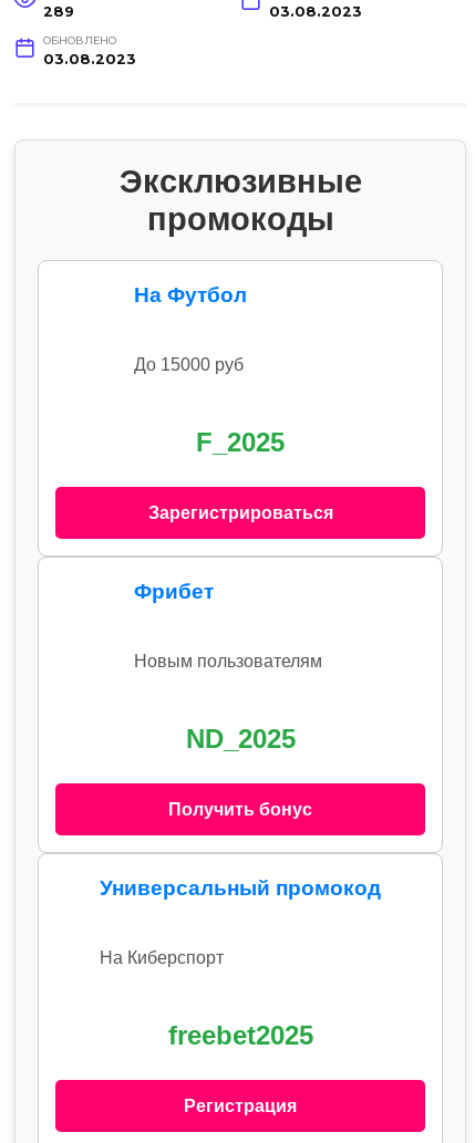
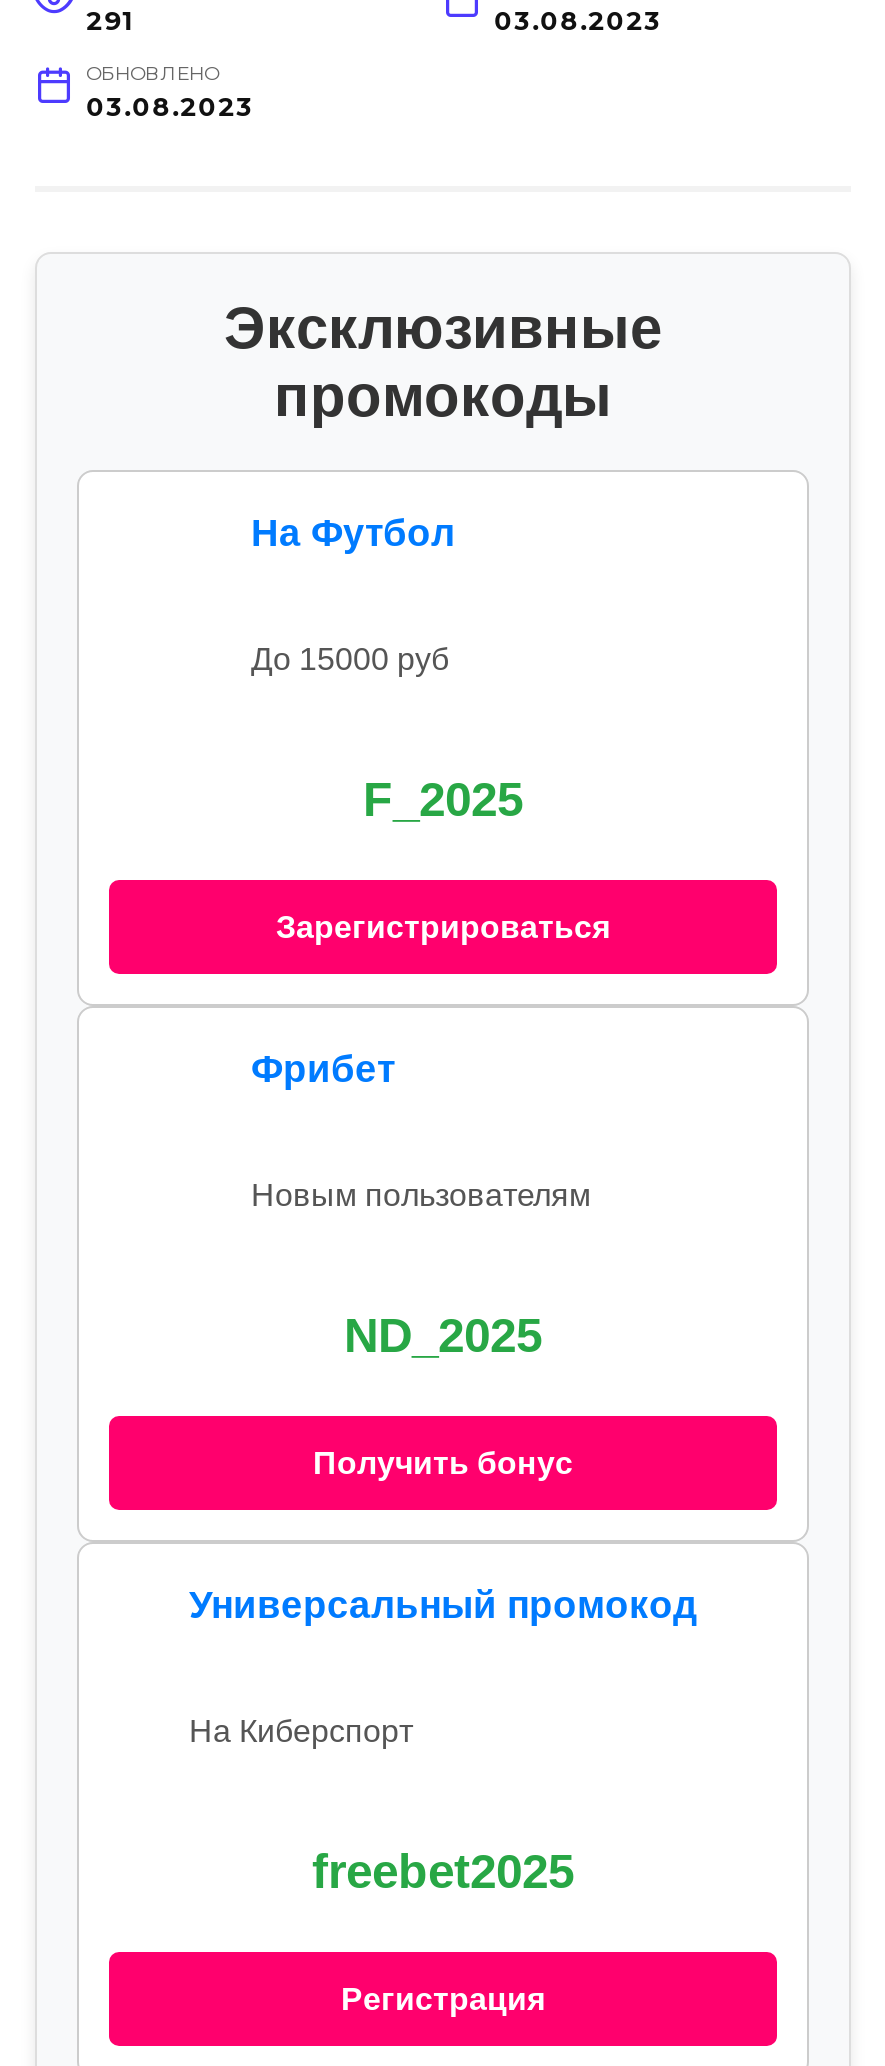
- 289
+ 291
